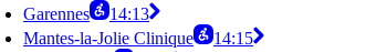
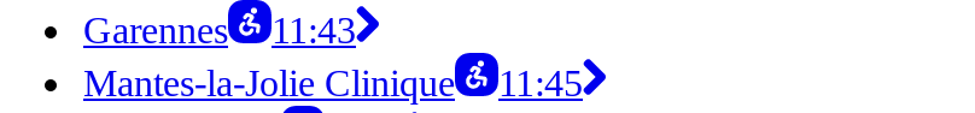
- Garennes 14:13
+ Garennes 11:43

- Mantes-la-Jolie Clinique 14:15
+ Mantes-la-Jolie Clinique 11:45
